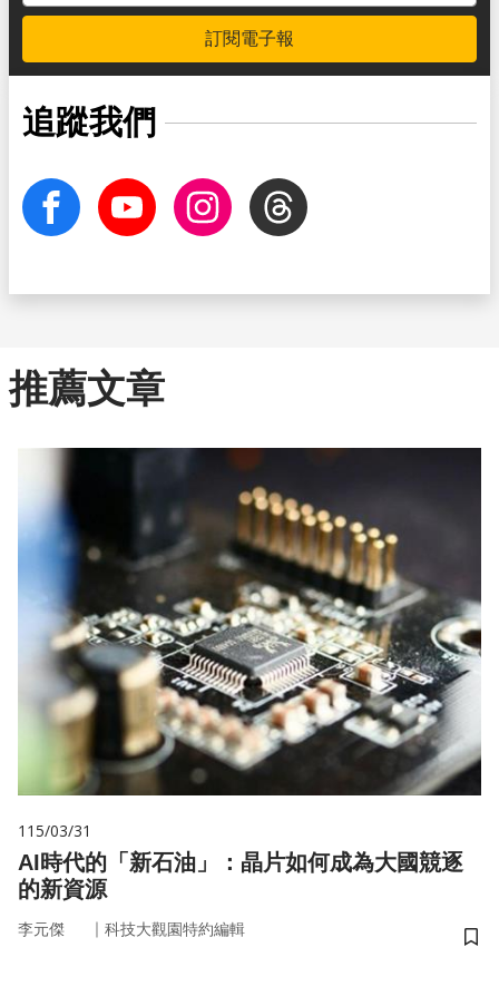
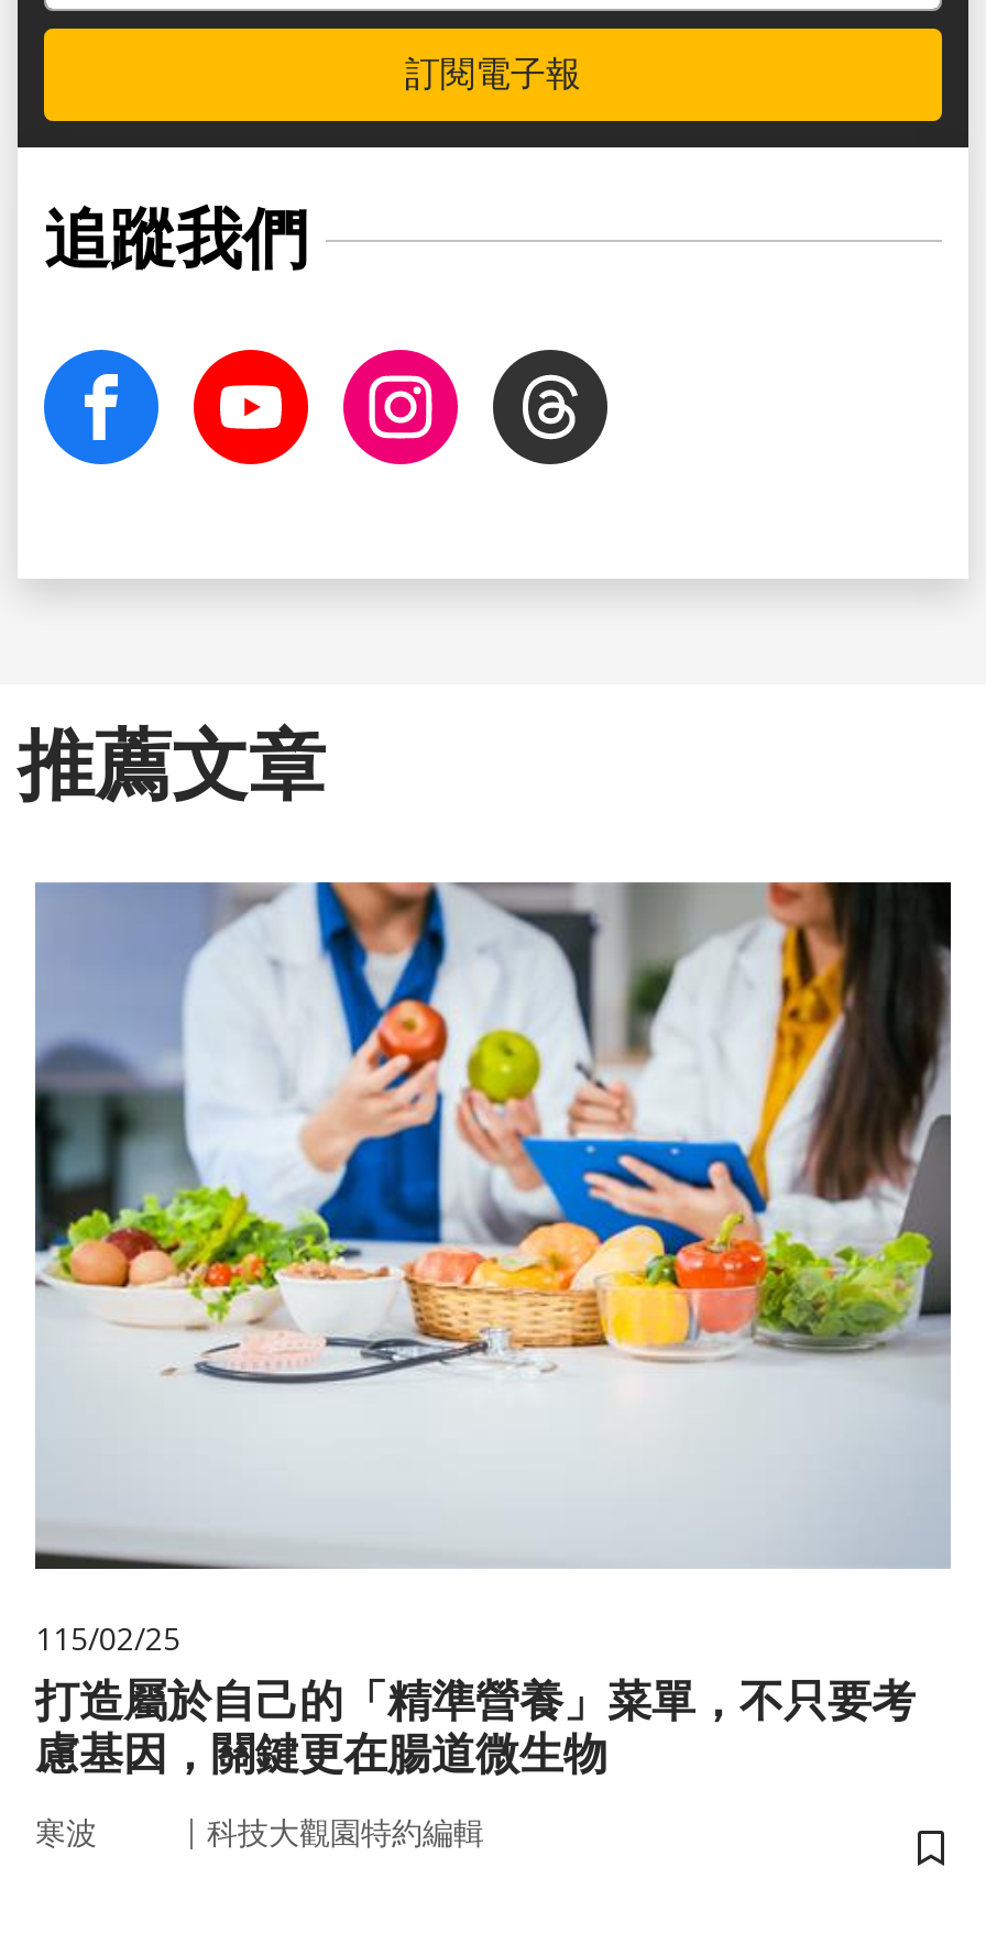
- [image]
- 115/03/31
- AI時代的「新石油」：晶片如何成為大國競逐
- 的新資源
+ [image]
+ 115/02/25
+ 打造屬於自己的「精準營養」菜單，不只要考
+ 慮基因，關鍵更在腸道微生物

- 李元傑
+ 寒波
